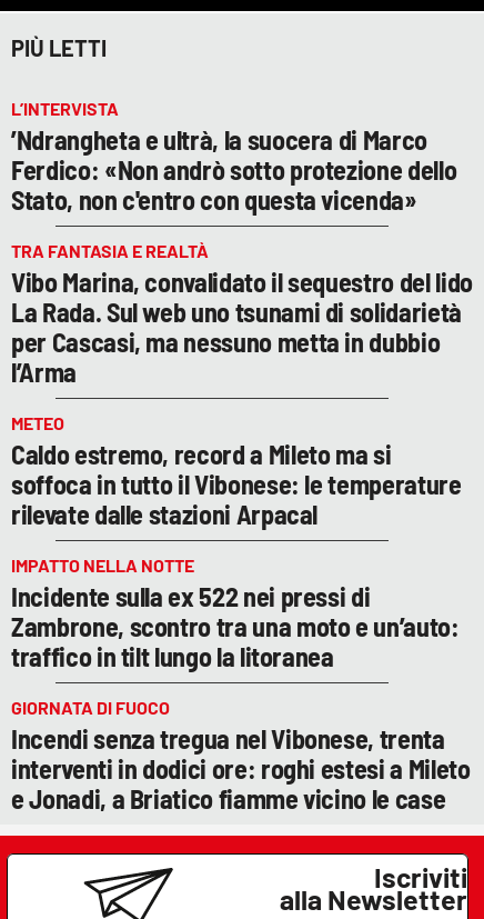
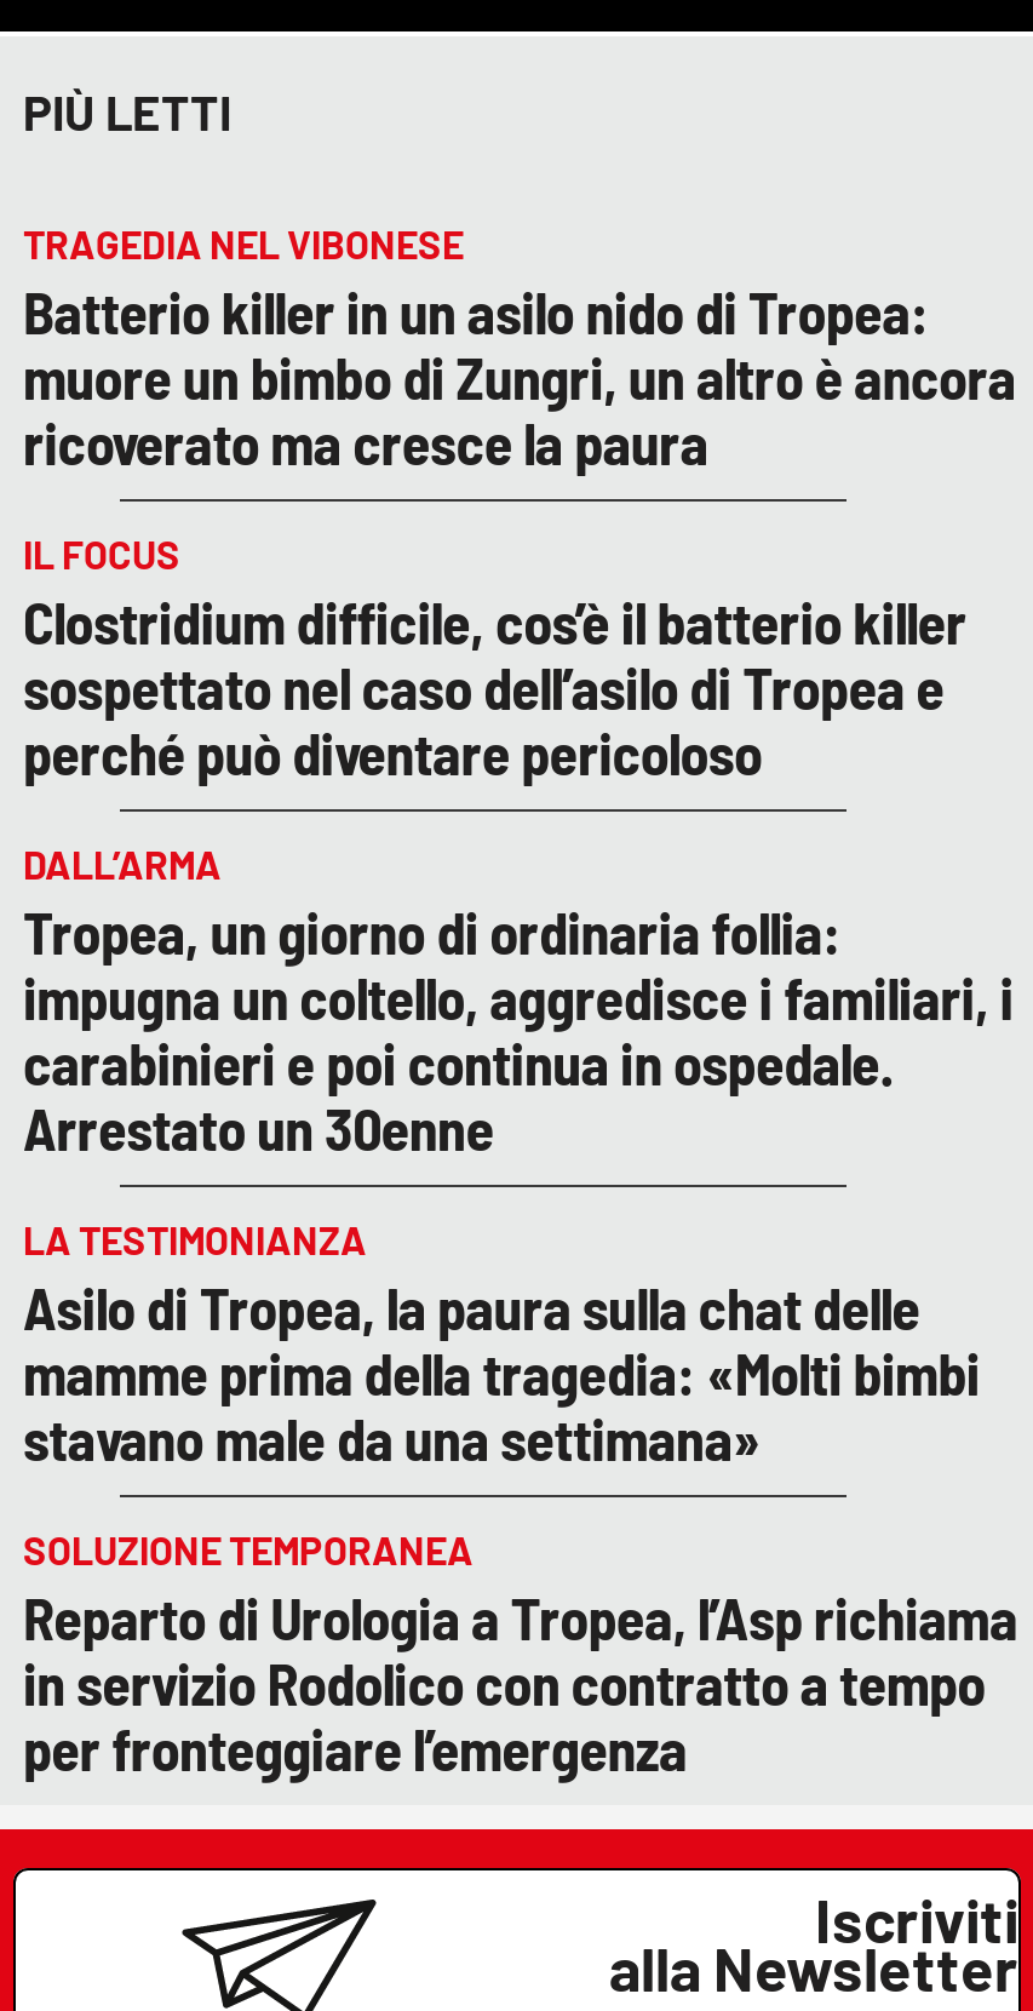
- L’INTERVISTA
- ’Ndrangheta e ultrà, la suocera di Marco
- Ferdico: «Non andrò sotto protezione dello
- Stato, non c'entro con questa vicenda»
+ TRAGEDIA NEL VIBONESE
+ Batterio killer in un asilo nido di Tropea:
+ muore un bimbo di Zungri, un altro è ancora
+ ricoverato ma cresce la paura

- TRA FANTASIA E REALTÀ
- Vibo Marina, convalidato il sequestro del lido
- La Rada. Sul web uno tsunami di solidarietà
- per Cascasi, ma nessuno metta in dubbio
- l’Arma
+ IL FOCUS
+ Clostridium difficile, cos’è il batterio killer
+ sospettato nel caso dell’asilo di Tropea e
+ perché può diventare pericoloso

- METEO
- Caldo estremo, record a Mileto ma si
- soffoca in tutto il Vibonese: le temperature
- rilevate dalle stazioni Arpacal
+ DALL’ARMA
+ Tropea, un giorno di ordinaria follia:
+ impugna un coltello, aggredisce i familiari, i
+ carabinieri e poi continua in ospedale.
+ Arrestato un 30enne

- IMPATTO NELLA NOTTE
- Incidente sulla ex 522 nei pressi di
- Zambrone, scontro tra una moto e un’auto:
- traffico in tilt lungo la litoranea
+ LA TESTIMONIANZA
+ Asilo di Tropea, la paura sulla chat delle
+ mamme prima della tragedia: «Molti bimbi
+ stavano male da una settimana»

- GIORNATA DI FUOCO
- Incendi senza tregua nel Vibonese, trenta
- interventi in dodici ore: roghi estesi a Mileto
- e Jonadi, a Briatico fiamme vicino le case
+ SOLUZIONE TEMPORANEA
+ Reparto di Urologia a Tropea, l’Asp richiama
+ in servizio Rodolico con contratto a tempo
+ per fronteggiare l’emergenza
